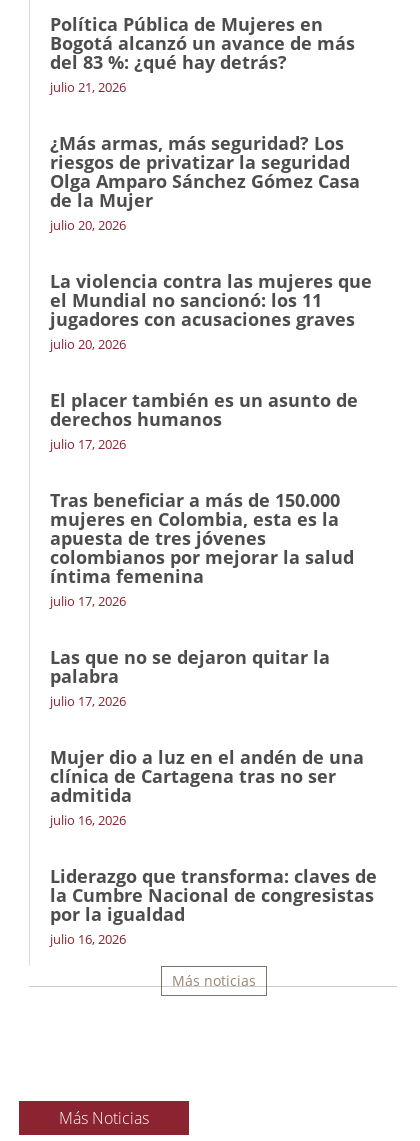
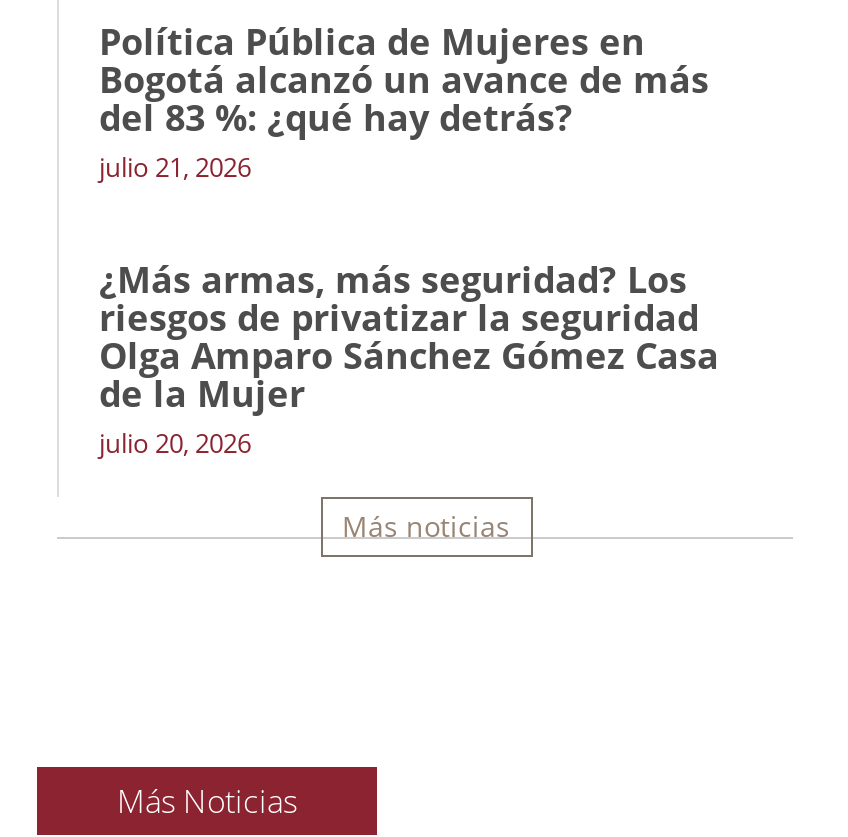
- La violencia contra las mujeres que
- el Mundial no sancionó: los 11
- jugadores con acusaciones graves
- julio 20, 2026
- El placer también es un asunto de
- derechos humanos
- julio 17, 2026
- Tras beneficiar a más de 150.000
- mujeres en Colombia, esta es la
- apuesta de tres jóvenes
- colombianos por mejorar la salud
- íntima femenina
- julio 17, 2026
- Las que no se dejaron quitar la
- palabra
- julio 17, 2026
- Mujer dio a luz en el andén de una
- clínica de Cartagena tras no ser
- admitida
- julio 16, 2026
- Liderazgo que transforma: claves de
- la Cumbre Nacional de congresistas
- por la igualdad
- julio 16, 2026
